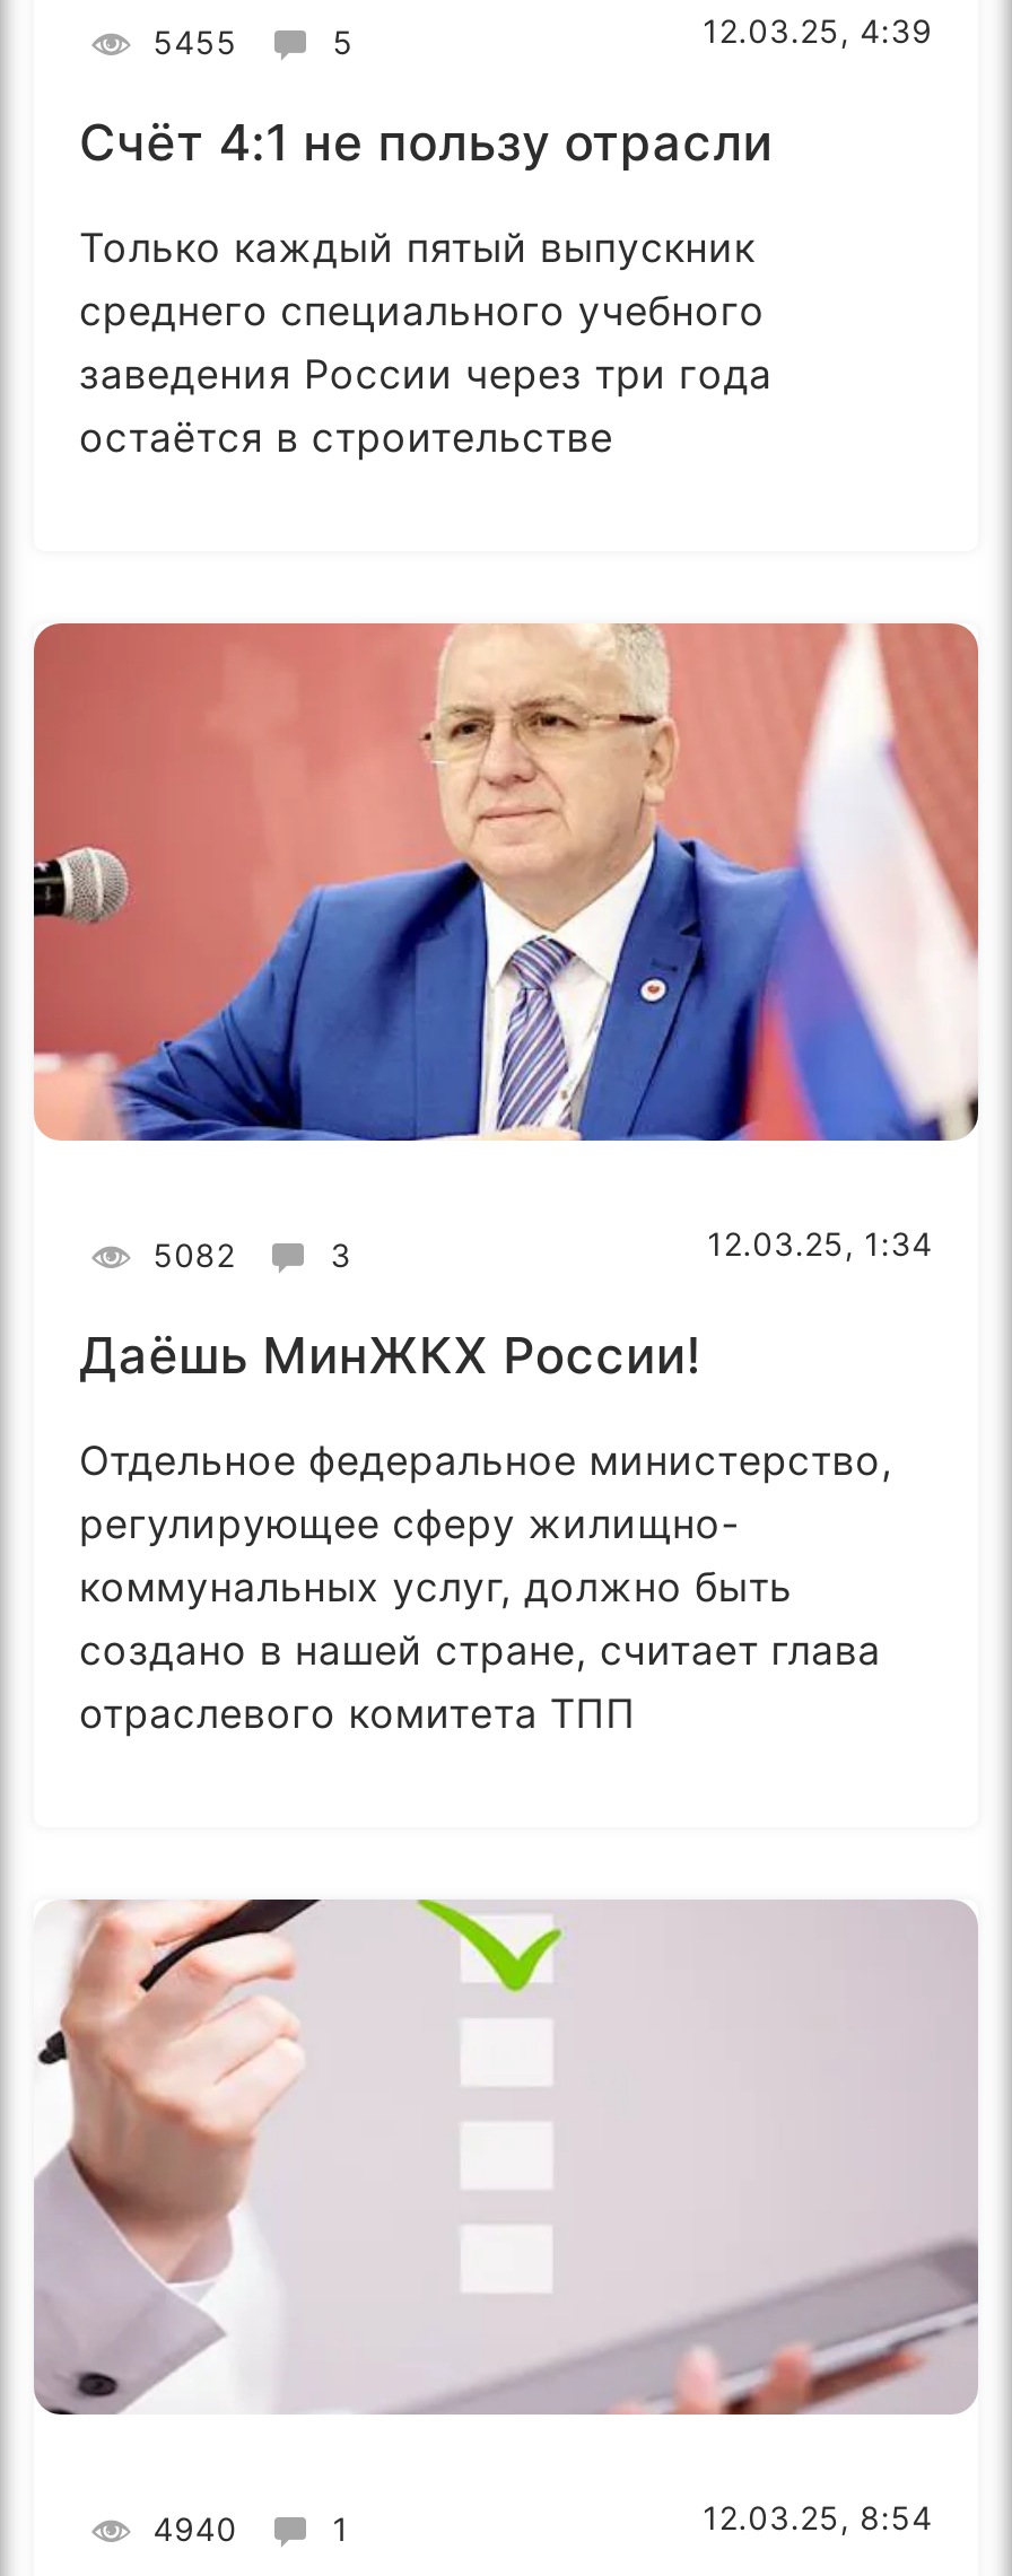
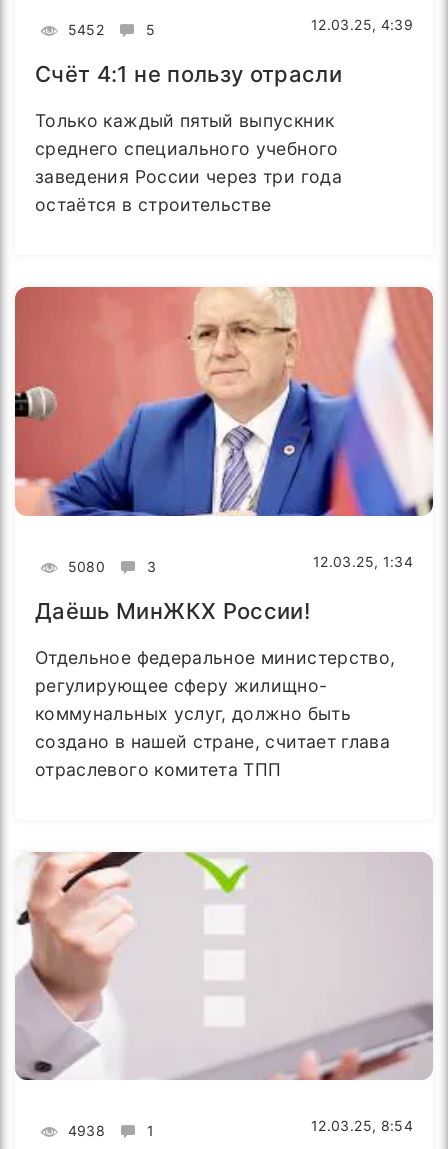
- 5455 5
+ 5452 5

- 5082 3
+ 5080 3

- 4940 1
+ 4938 1
